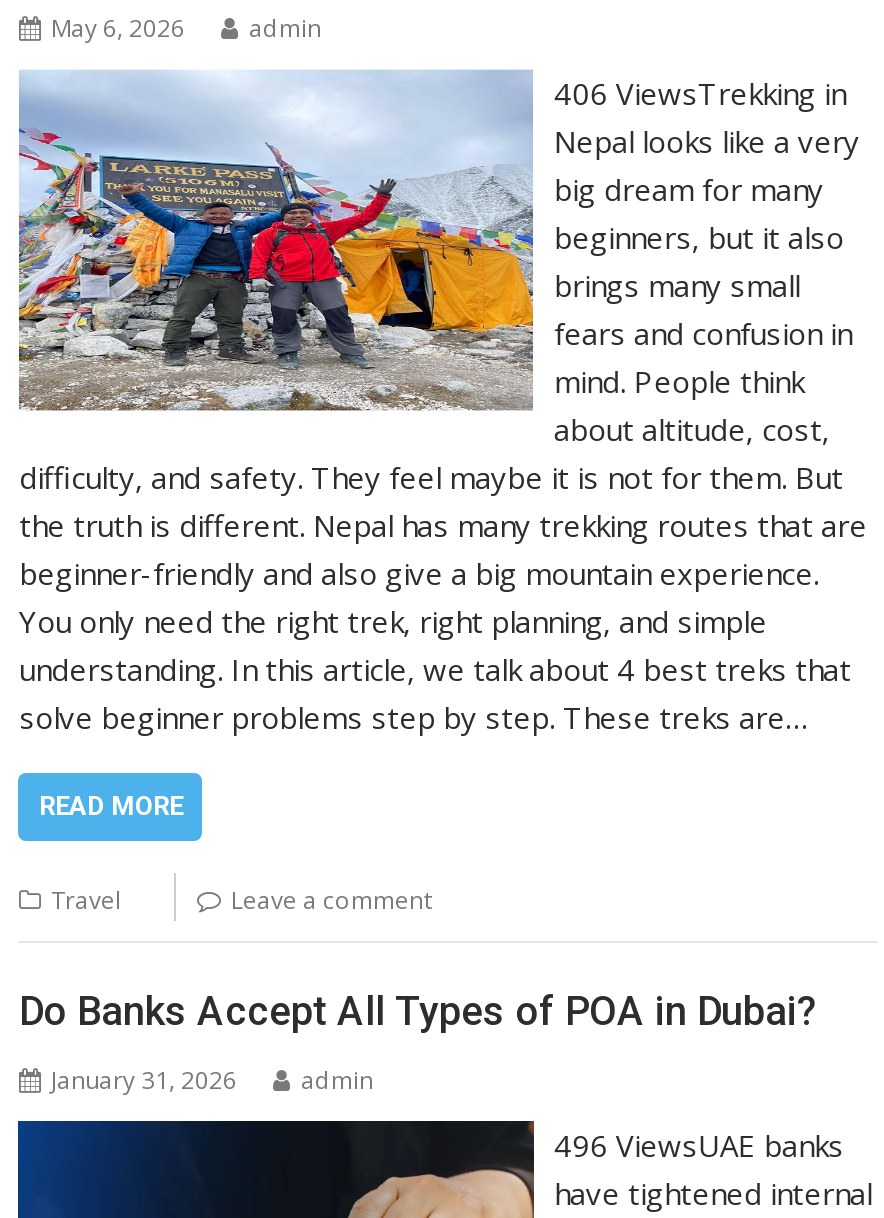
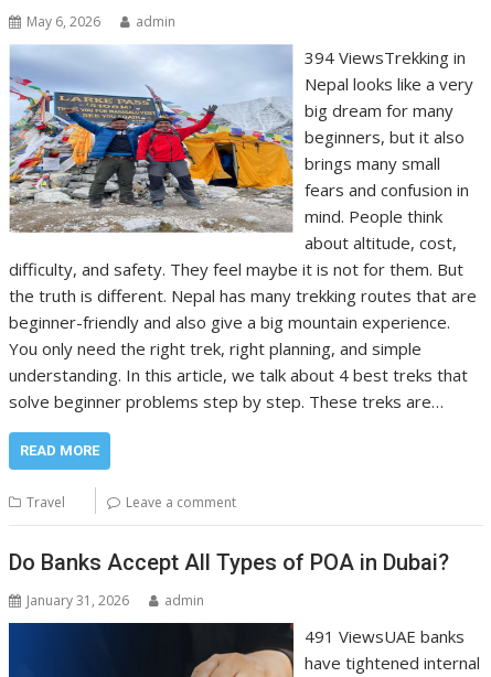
- 406 ViewsTrekking in
+ 394 ViewsTrekking in

- 496 ViewsUAE banks
+ 491 ViewsUAE banks
